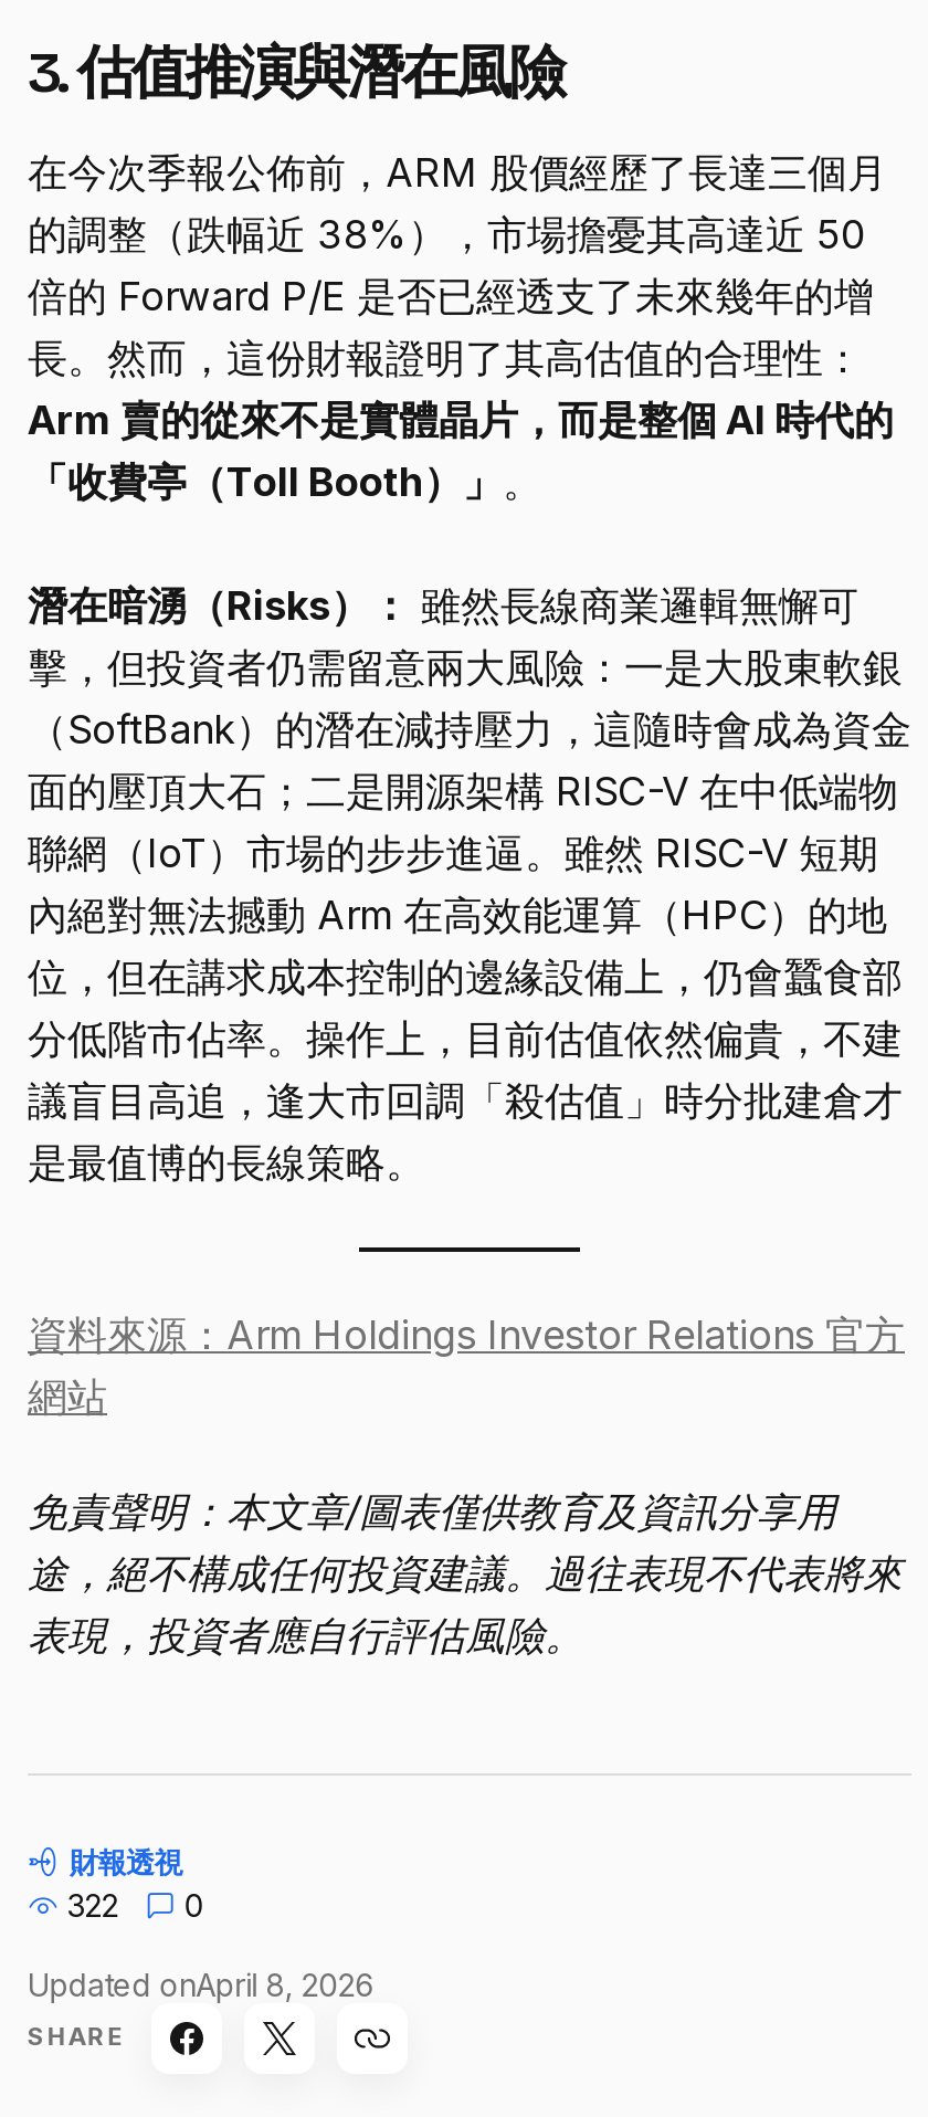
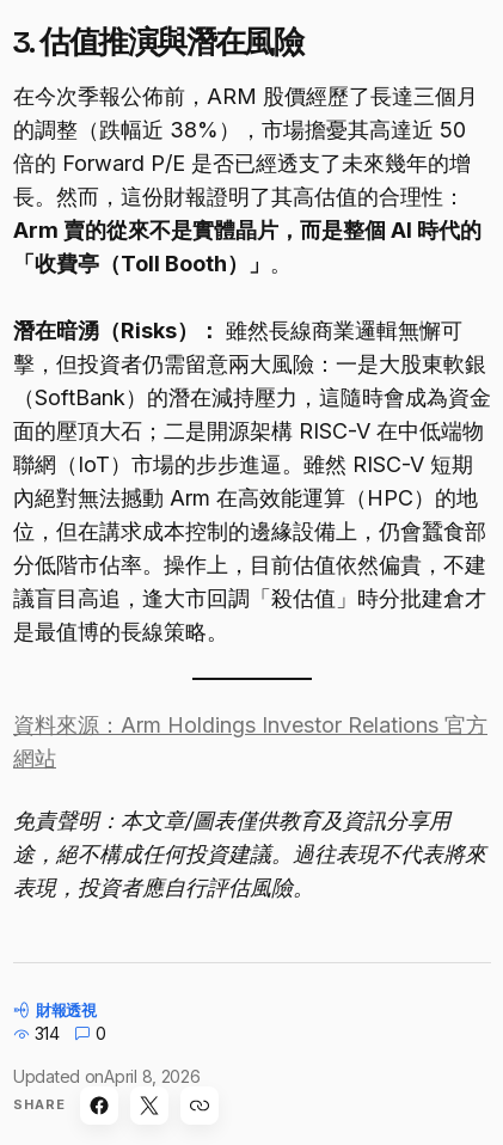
- 322 0
+ 314 0
